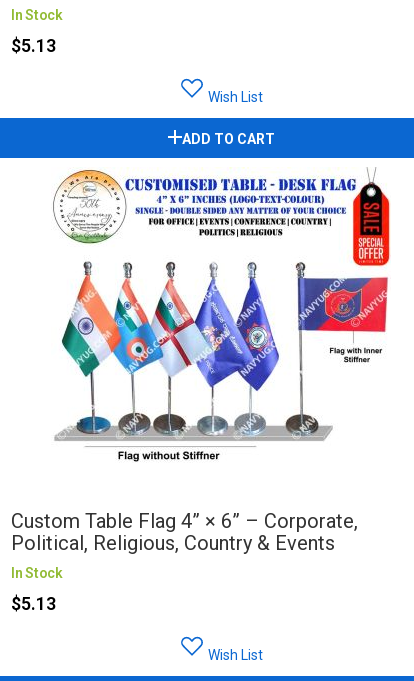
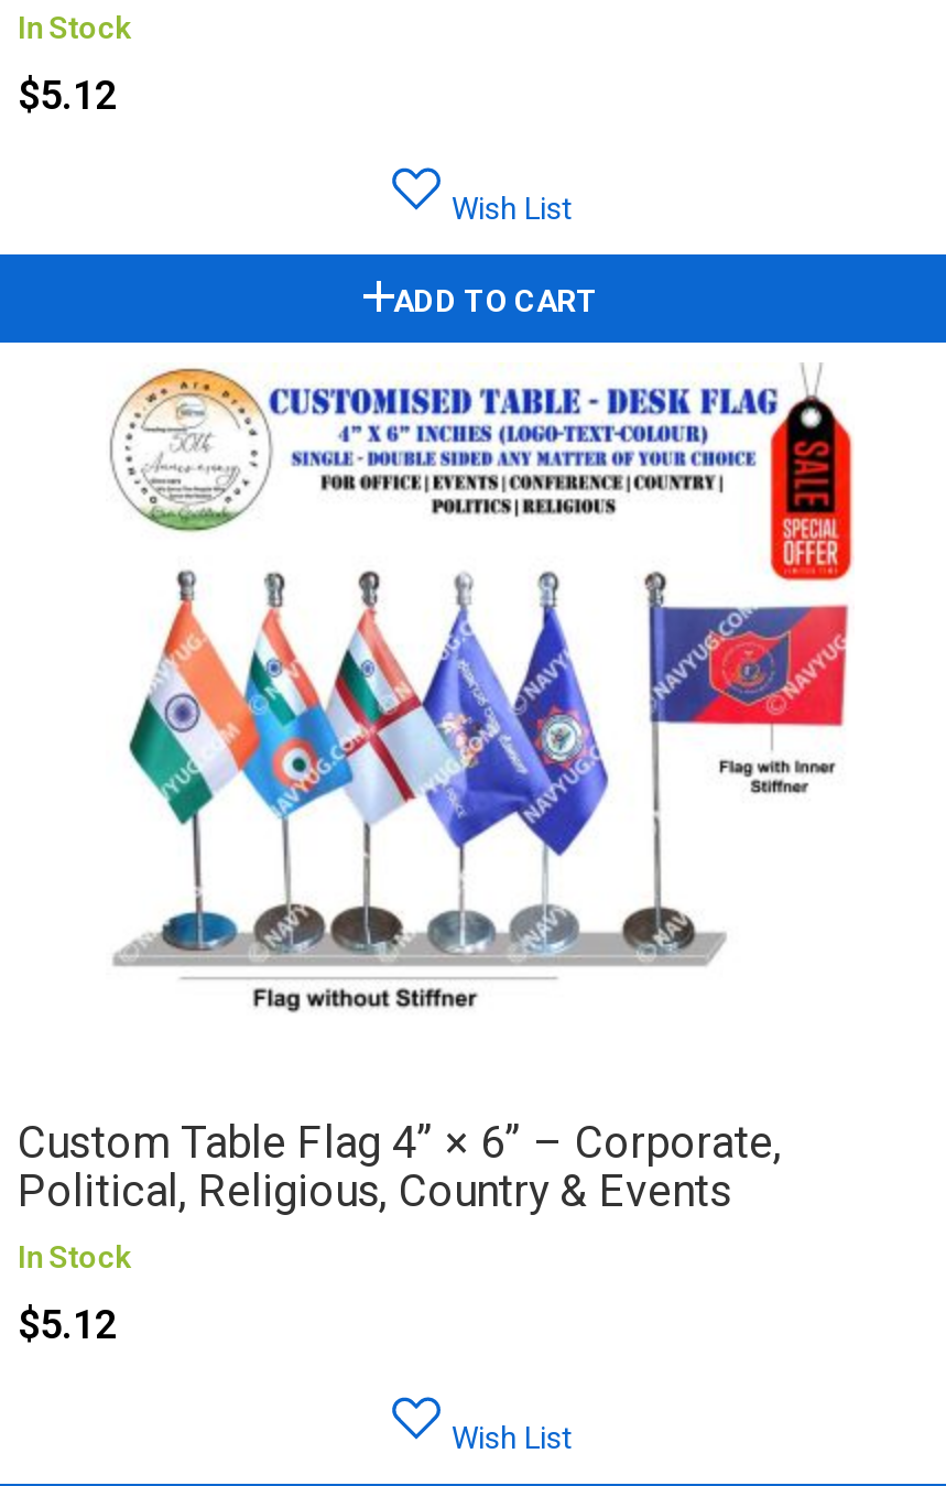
- $5.13
+ $5.12

- $5.13
+ $5.12
